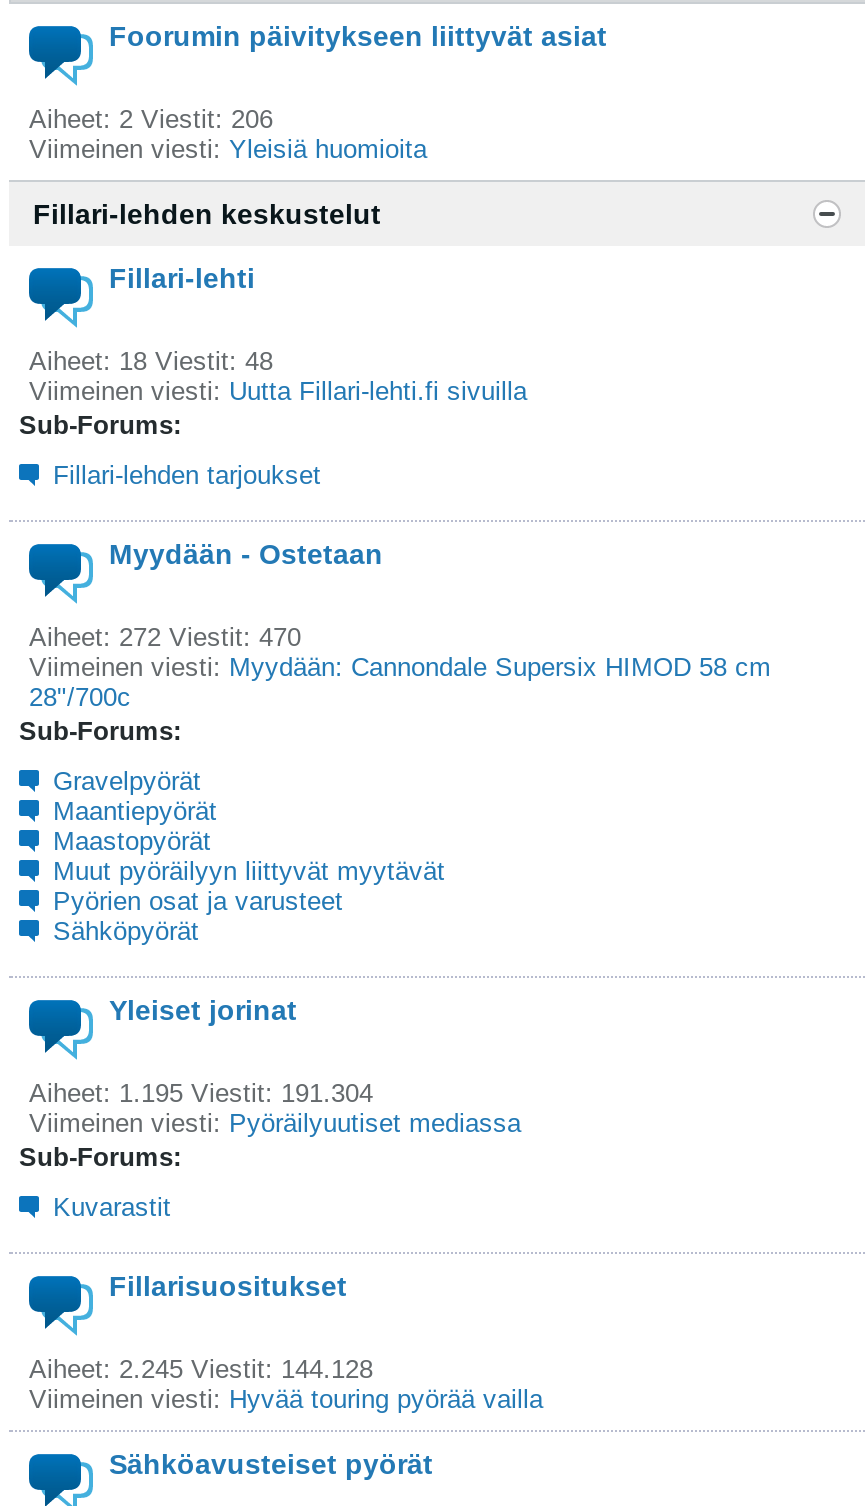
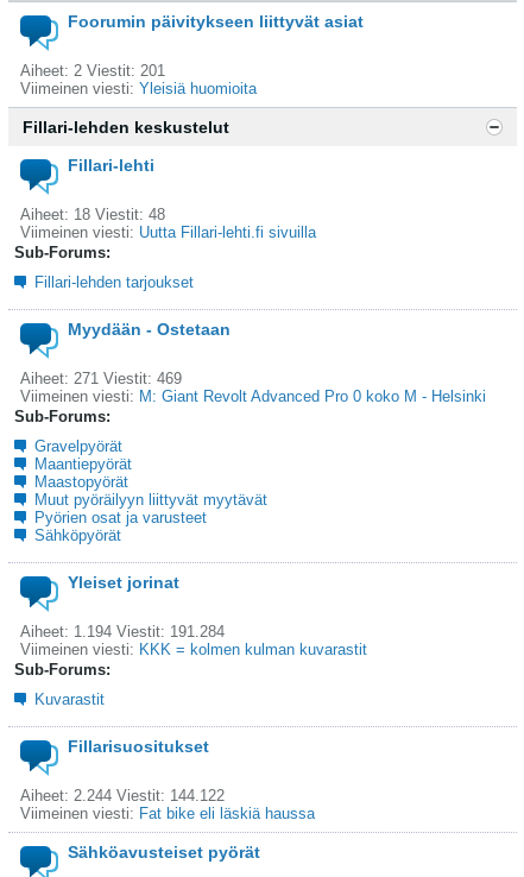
- Aiheet: 2 Viestit: 206
+ Aiheet: 2 Viestit: 201

- Aiheet: 272 Viestit: 470
- Viimeinen viesti: Myydään: Cannondale Supersix HIMOD 58 cm
- 28"/700c
+ Aiheet: 271 Viestit: 469
+ Viimeinen viesti: M: Giant Revolt Advanced Pro 0 koko M - Helsinki

- Aiheet: 1.195 Viestit: 191.304
- Viimeinen viesti: Pyöräilyuutiset mediassa
+ Aiheet: 1.194 Viestit: 191.284
+ Viimeinen viesti: KKK = kolmen kulman kuvarastit

- Aiheet: 2.245 Viestit: 144.128
- Viimeinen viesti: Hyvää touring pyörää vailla
+ Aiheet: 2.244 Viestit: 144.122
+ Viimeinen viesti: Fat bike eli läskiä haussa
